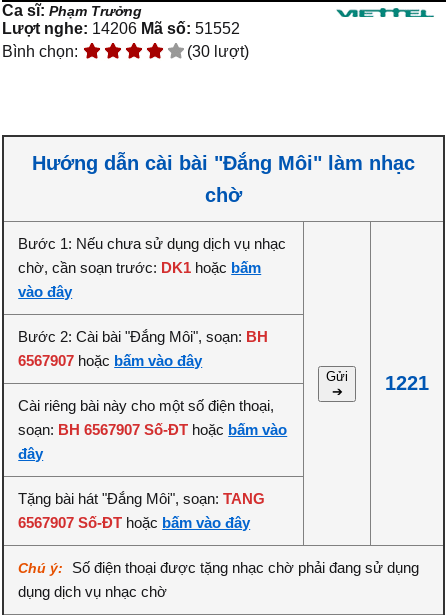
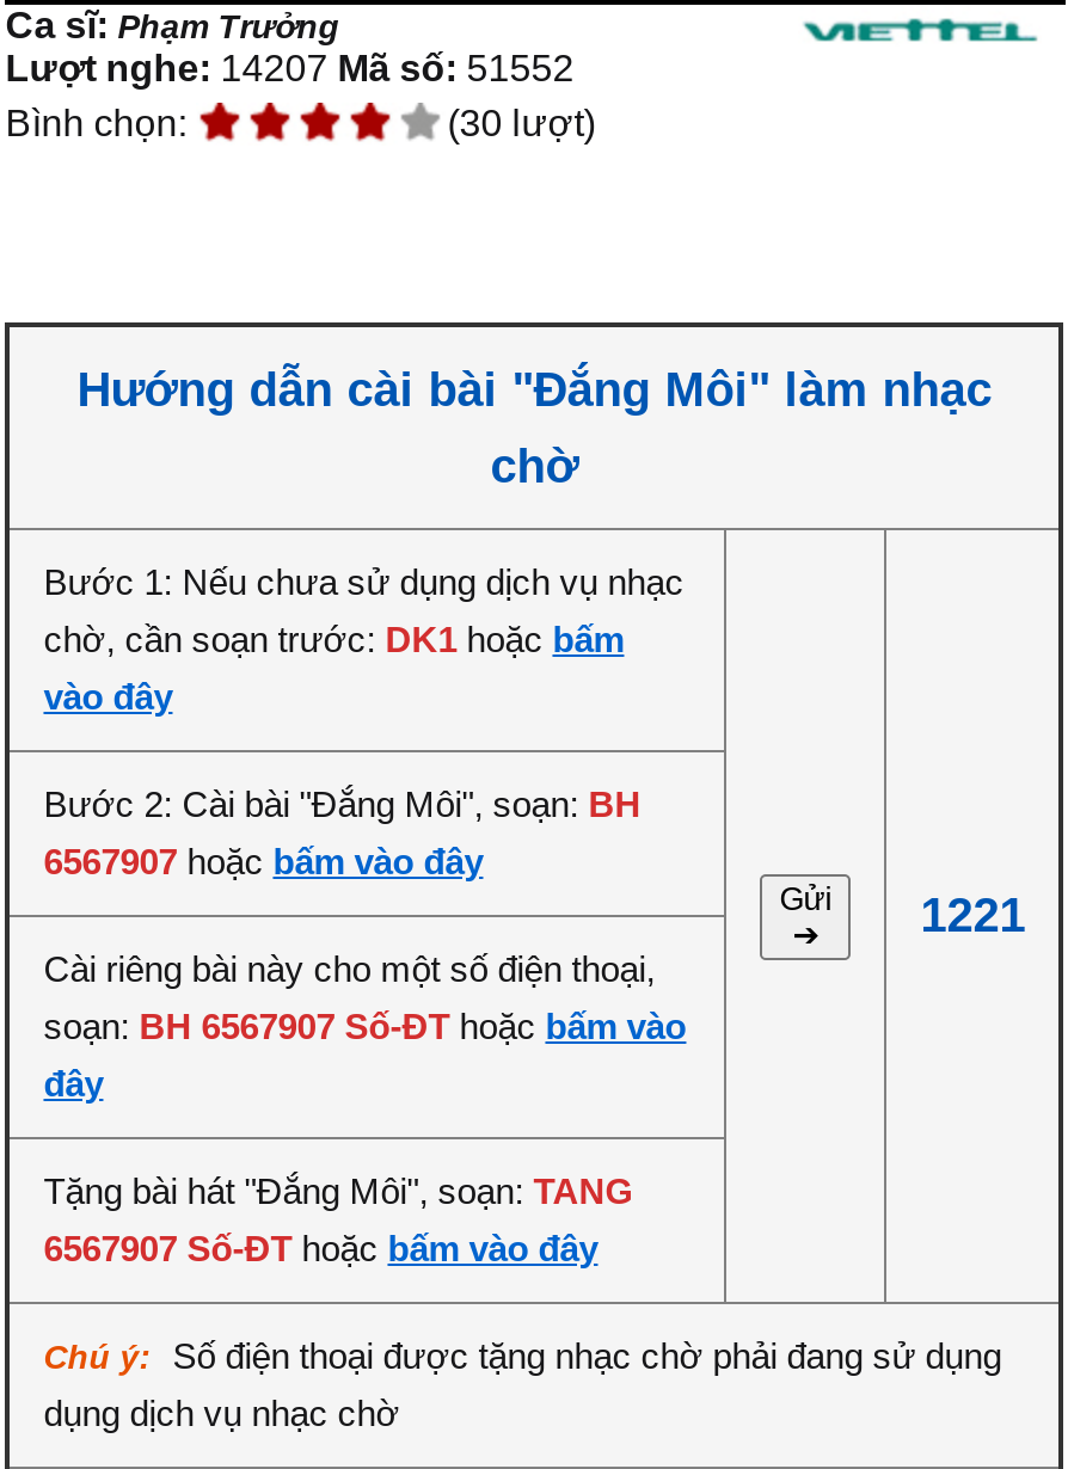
- Lượt nghe: 14206 Mã số: 51552
+ Lượt nghe: 14207 Mã số: 51552
